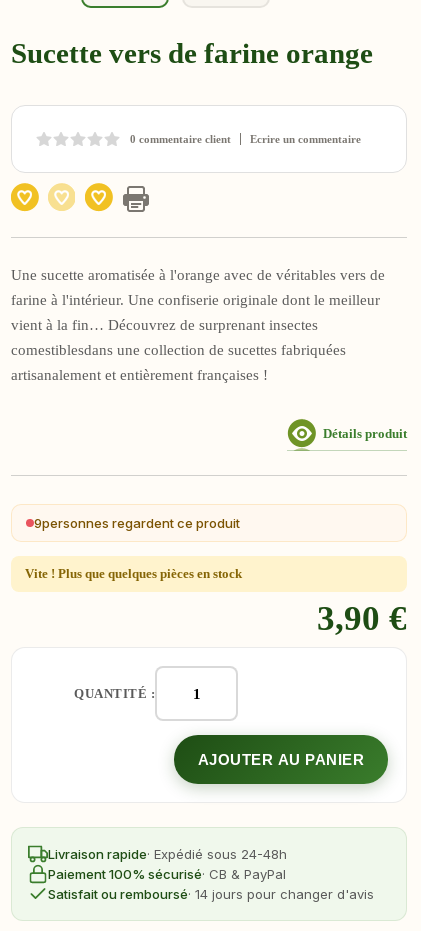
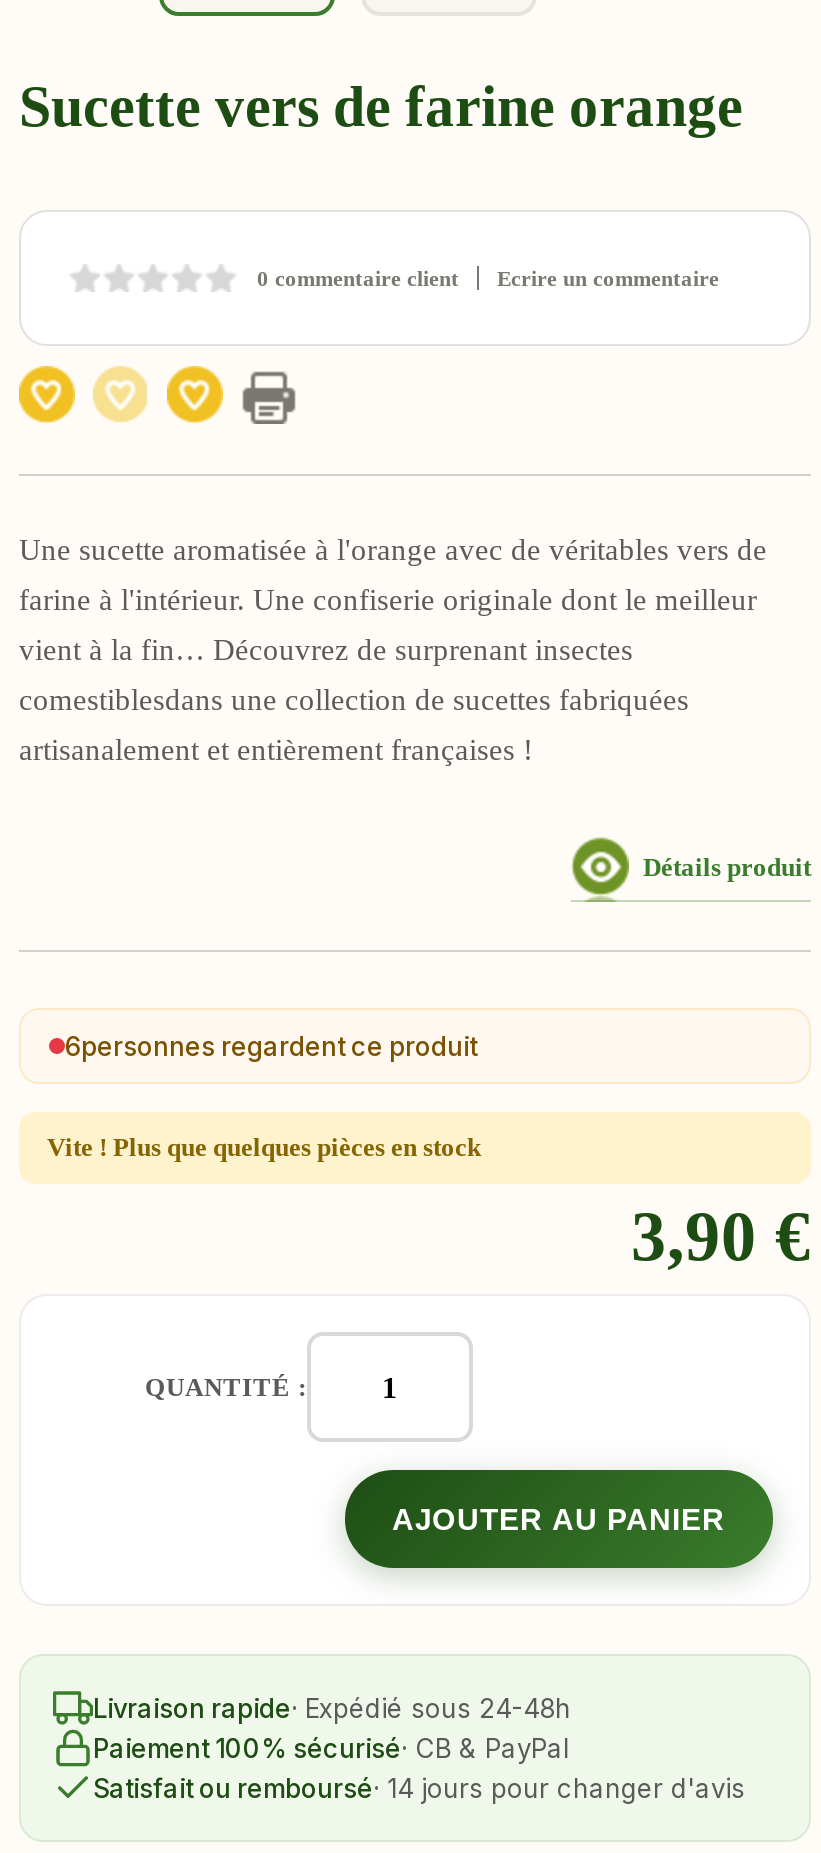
- 9personnes regardent ce produit
+ 6personnes regardent ce produit
